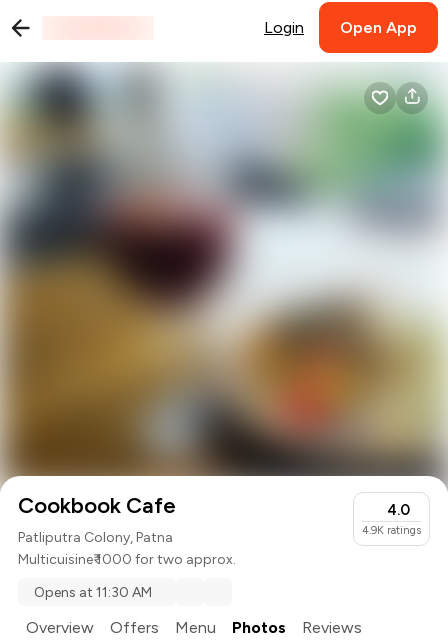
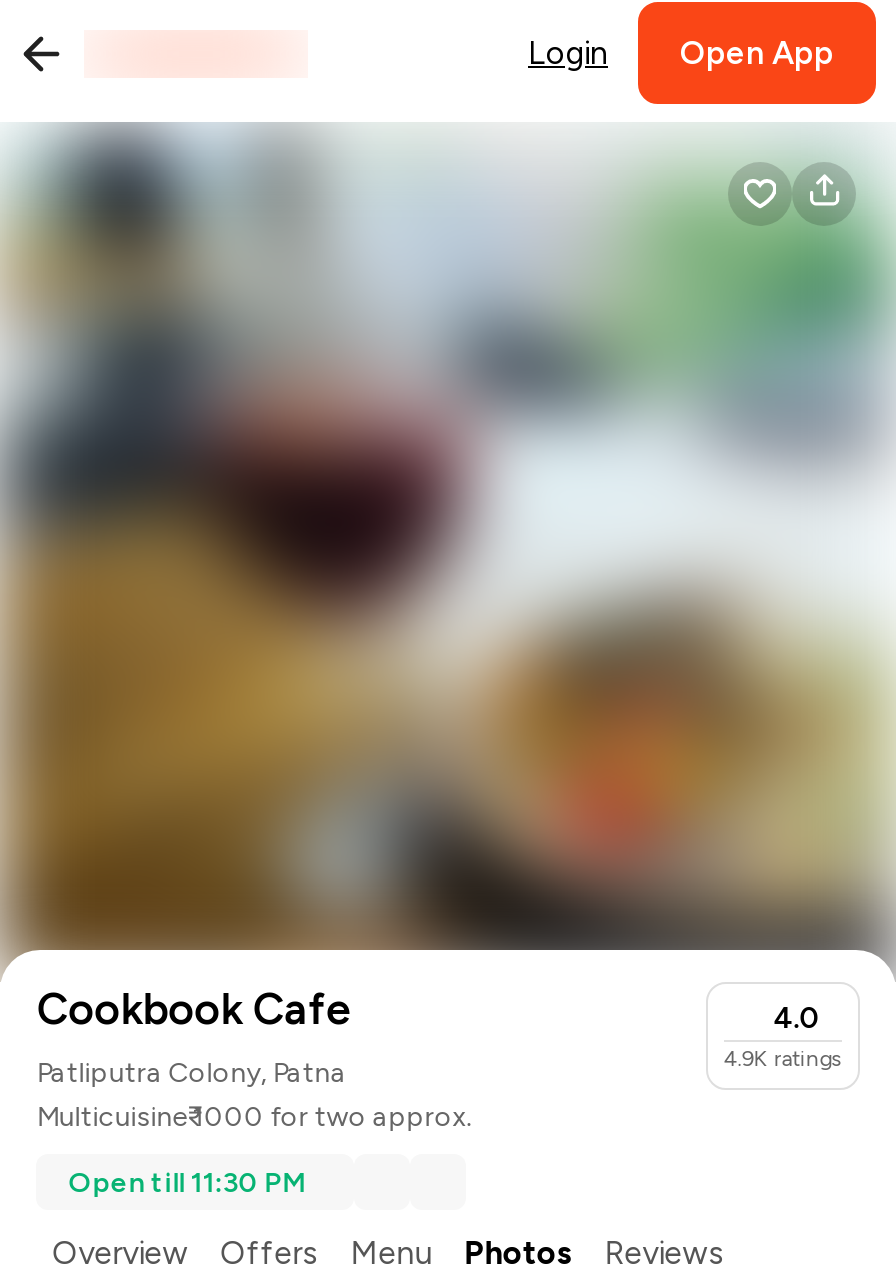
- Opens at 11:30 AM
+ Open till 11:30 PM
